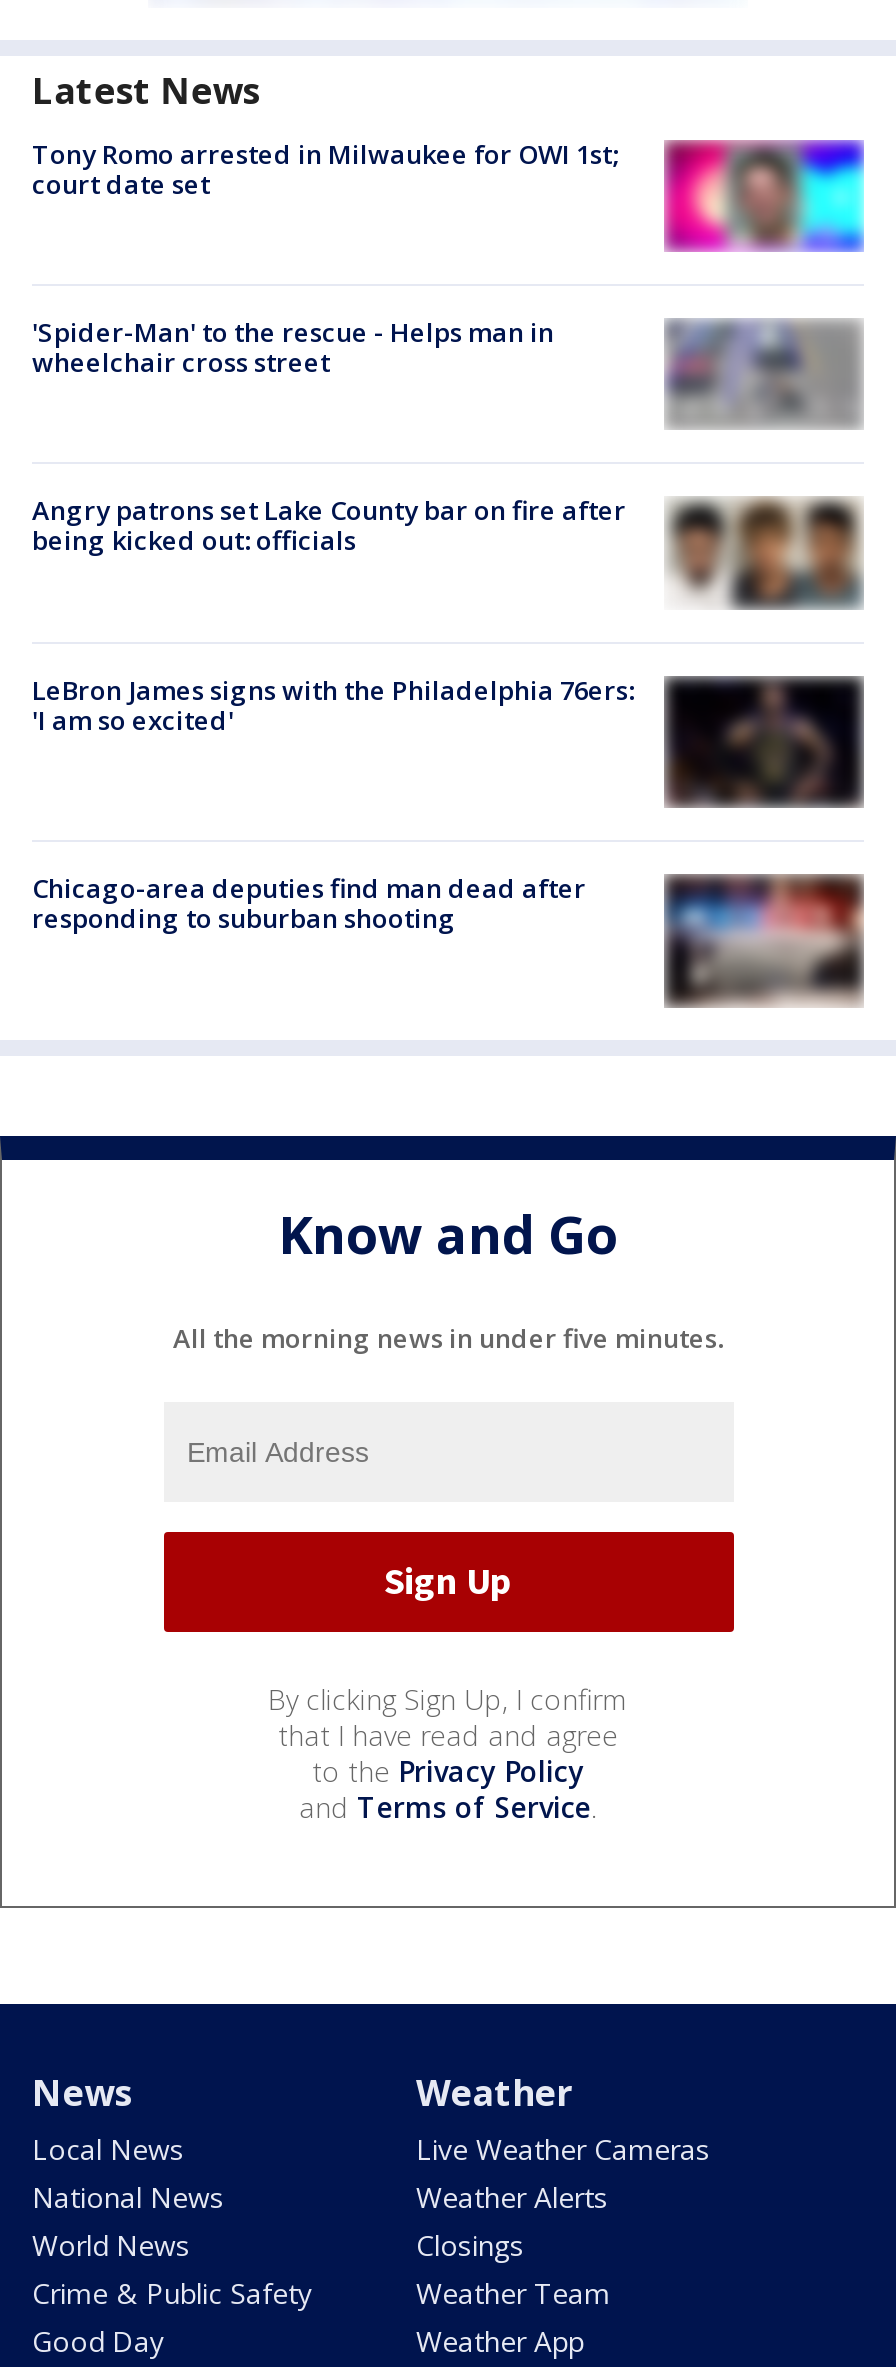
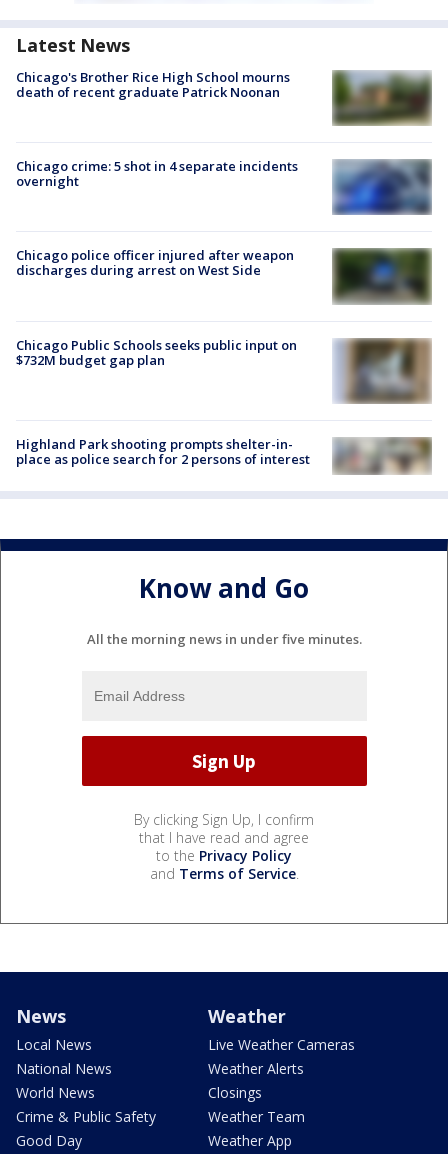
- Tony Romo arrested in Milwaukee for OWI 1st;
- court date set
+ Chicago's Brother Rice High School mourns
+ death of recent graduate Patrick Noonan

- [image]
+ [image]

- 'Spider-Man' to the rescue - Helps man in
- wheelchair cross street
+ Chicago crime: 5 shot in 4 separate incidents
+ overnight

- [image]
+ [image]

- [image]
- Angry patrons set Lake County bar on fire after
- being kicked out: officials
+ [image]
+ Chicago police officer injured after weapon
+ discharges during arrest on West Side

- [image]
- LeBron James signs with the Philadelphia 76ers:
- 'I am so excited'
+ [image]
+ Chicago Public Schools seeks public input on
+ $732M budget gap plan

- [image]
- Chicago-area deputies find man dead after
- responding to suburban shooting
+ [image]
+ Highland Park shooting prompts shelter-in-
+ place as police search for 2 persons of interest
